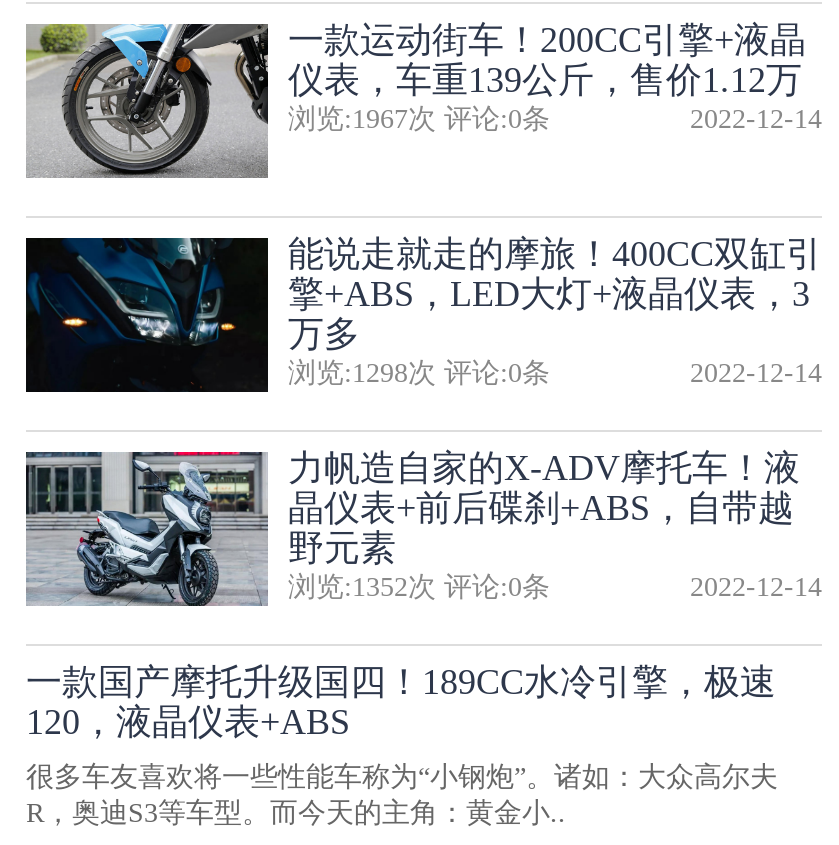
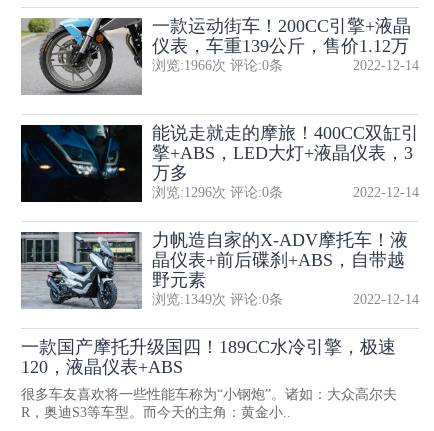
- 浏览:1967次 评论:0条
+ 浏览:1966次 评论:0条

- 浏览:1298次 评论:0条
+ 浏览:1296次 评论:0条

- 浏览:1352次 评论:0条
+ 浏览:1349次 评论:0条
